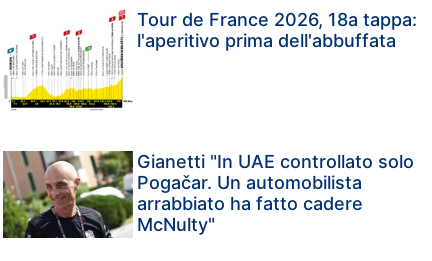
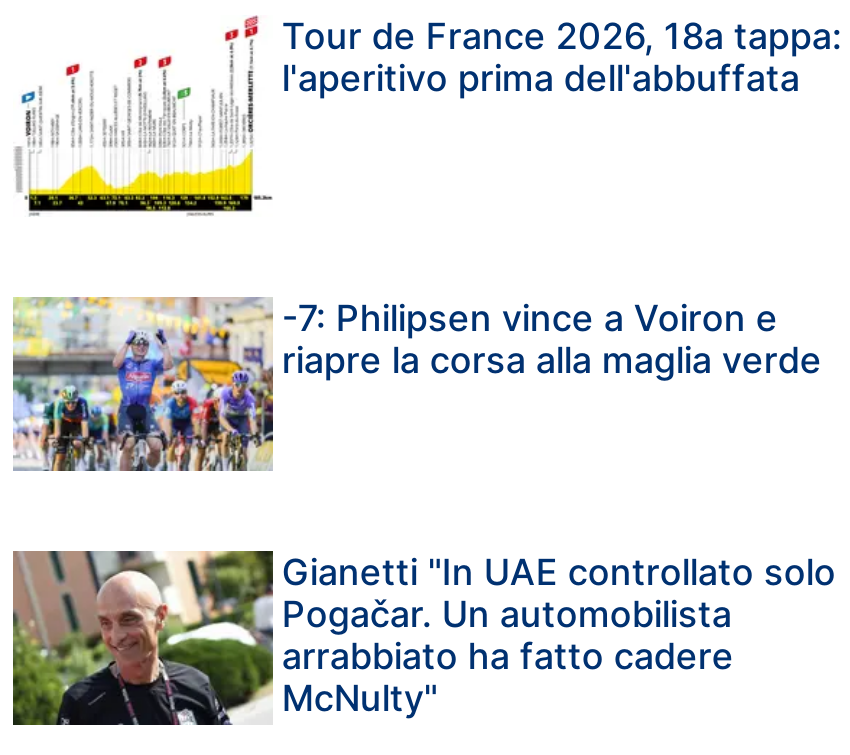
+ [image]
+ -7: Philipsen vince a Voiron e
+ riapre la corsa alla maglia verde
